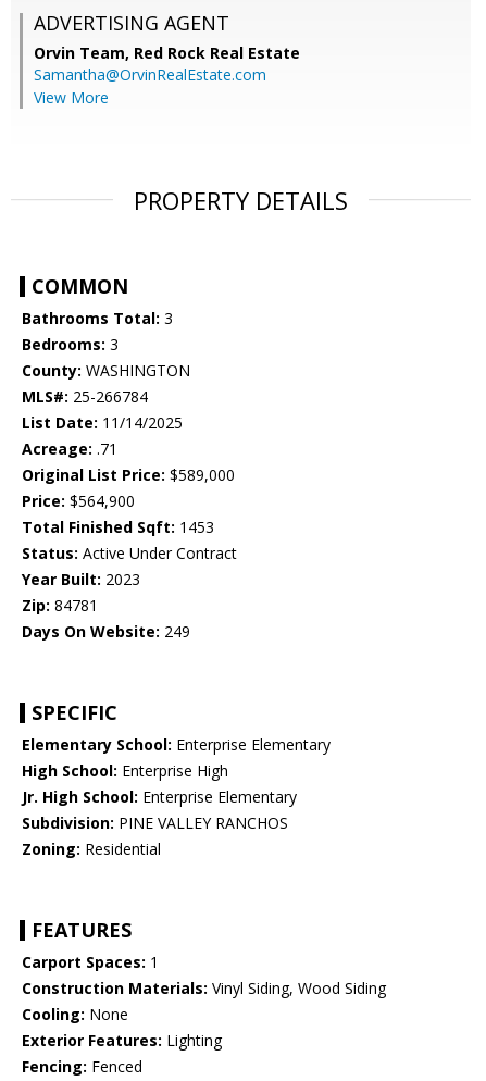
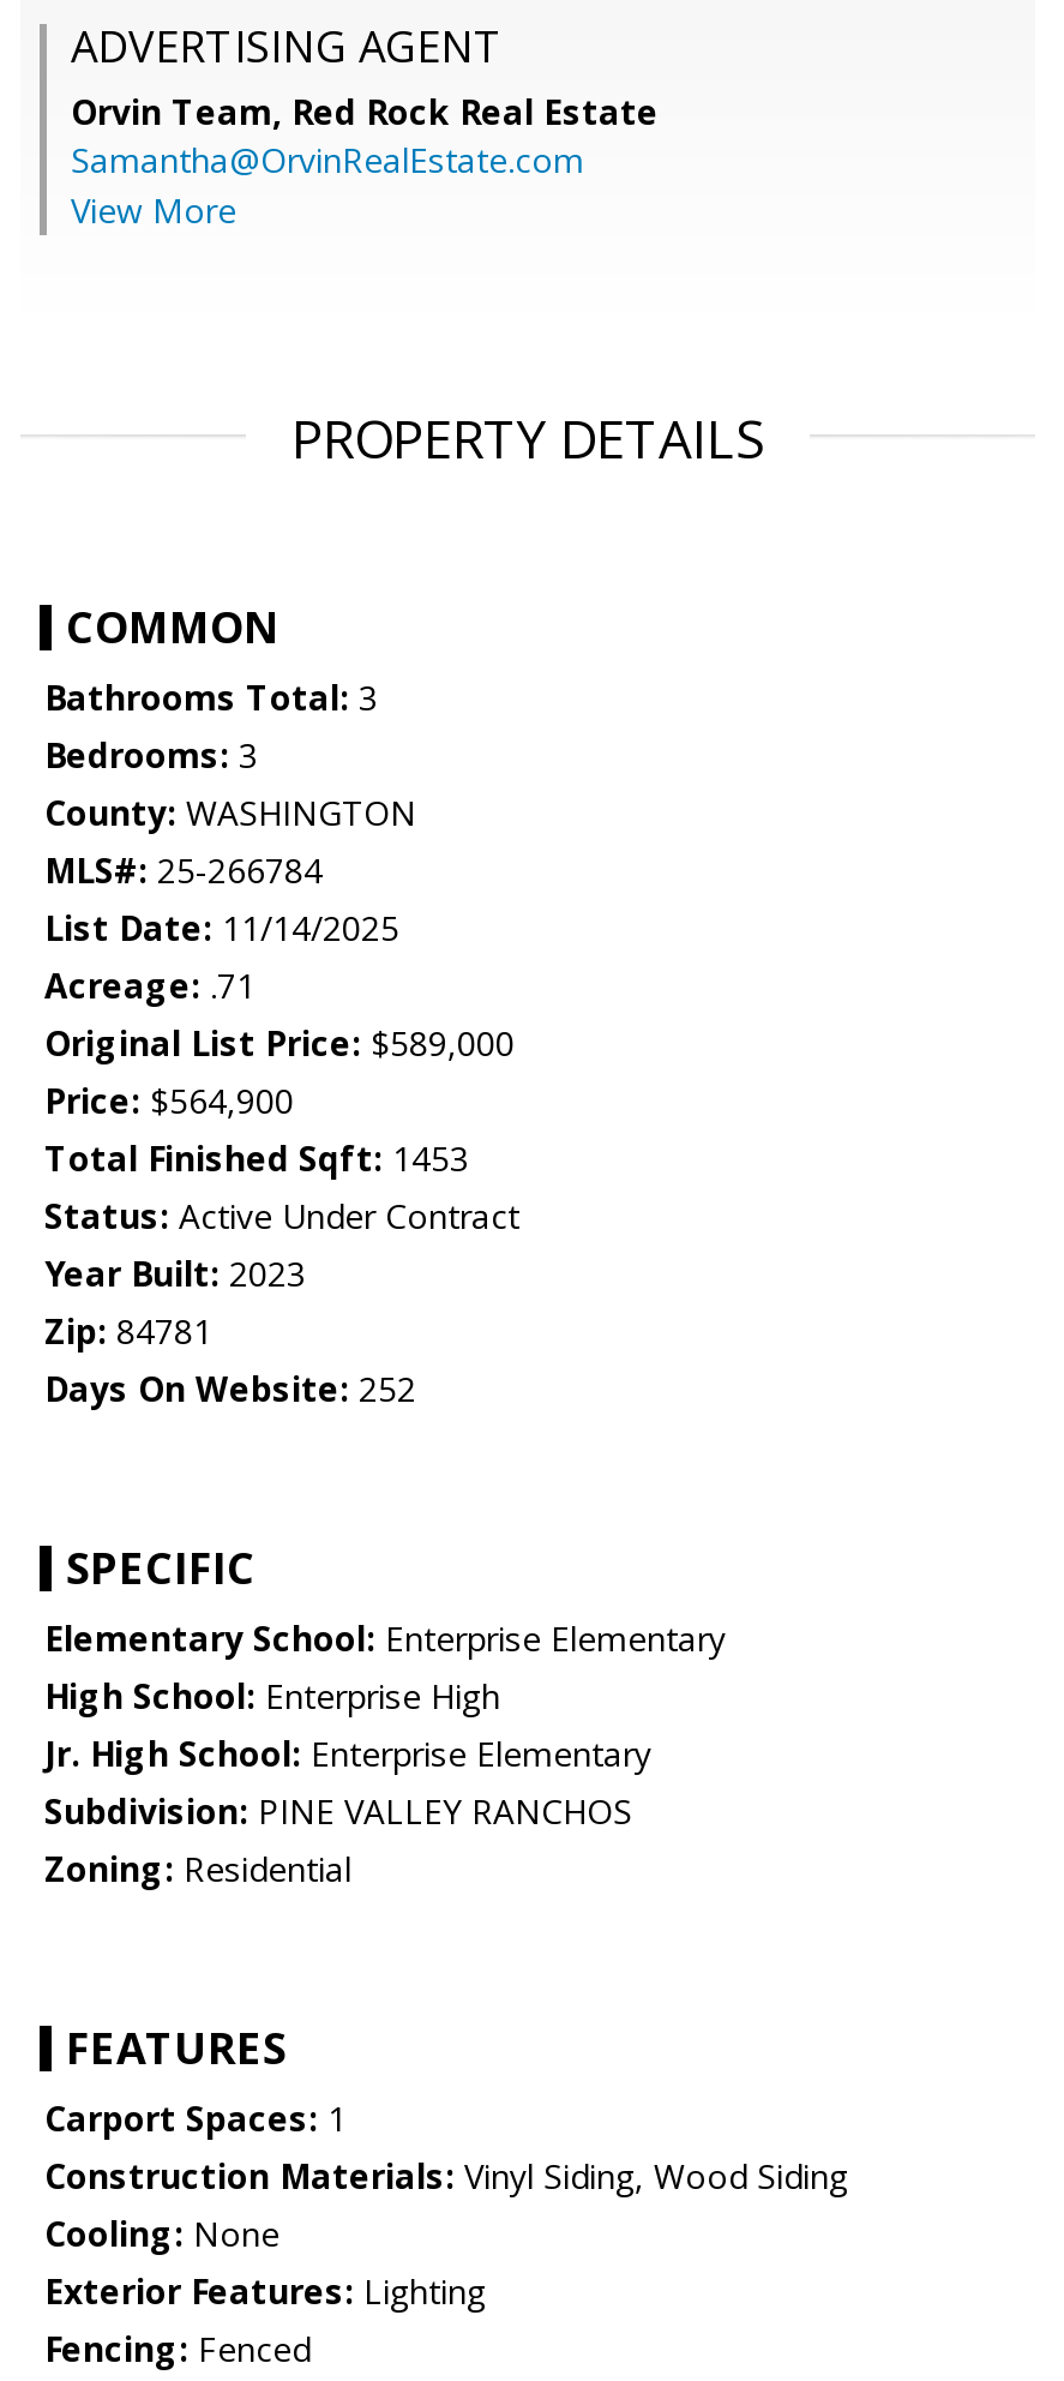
- Days On Website: 249
+ Days On Website: 252
